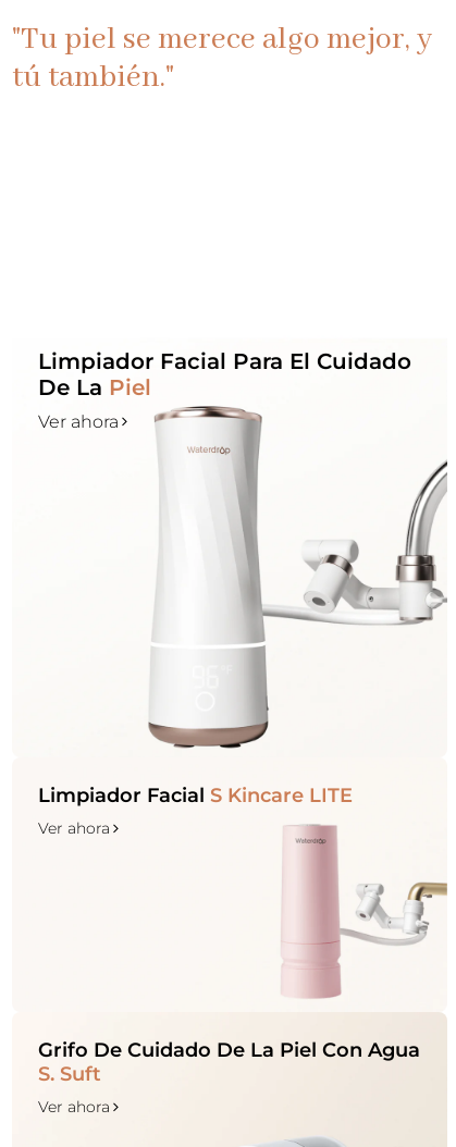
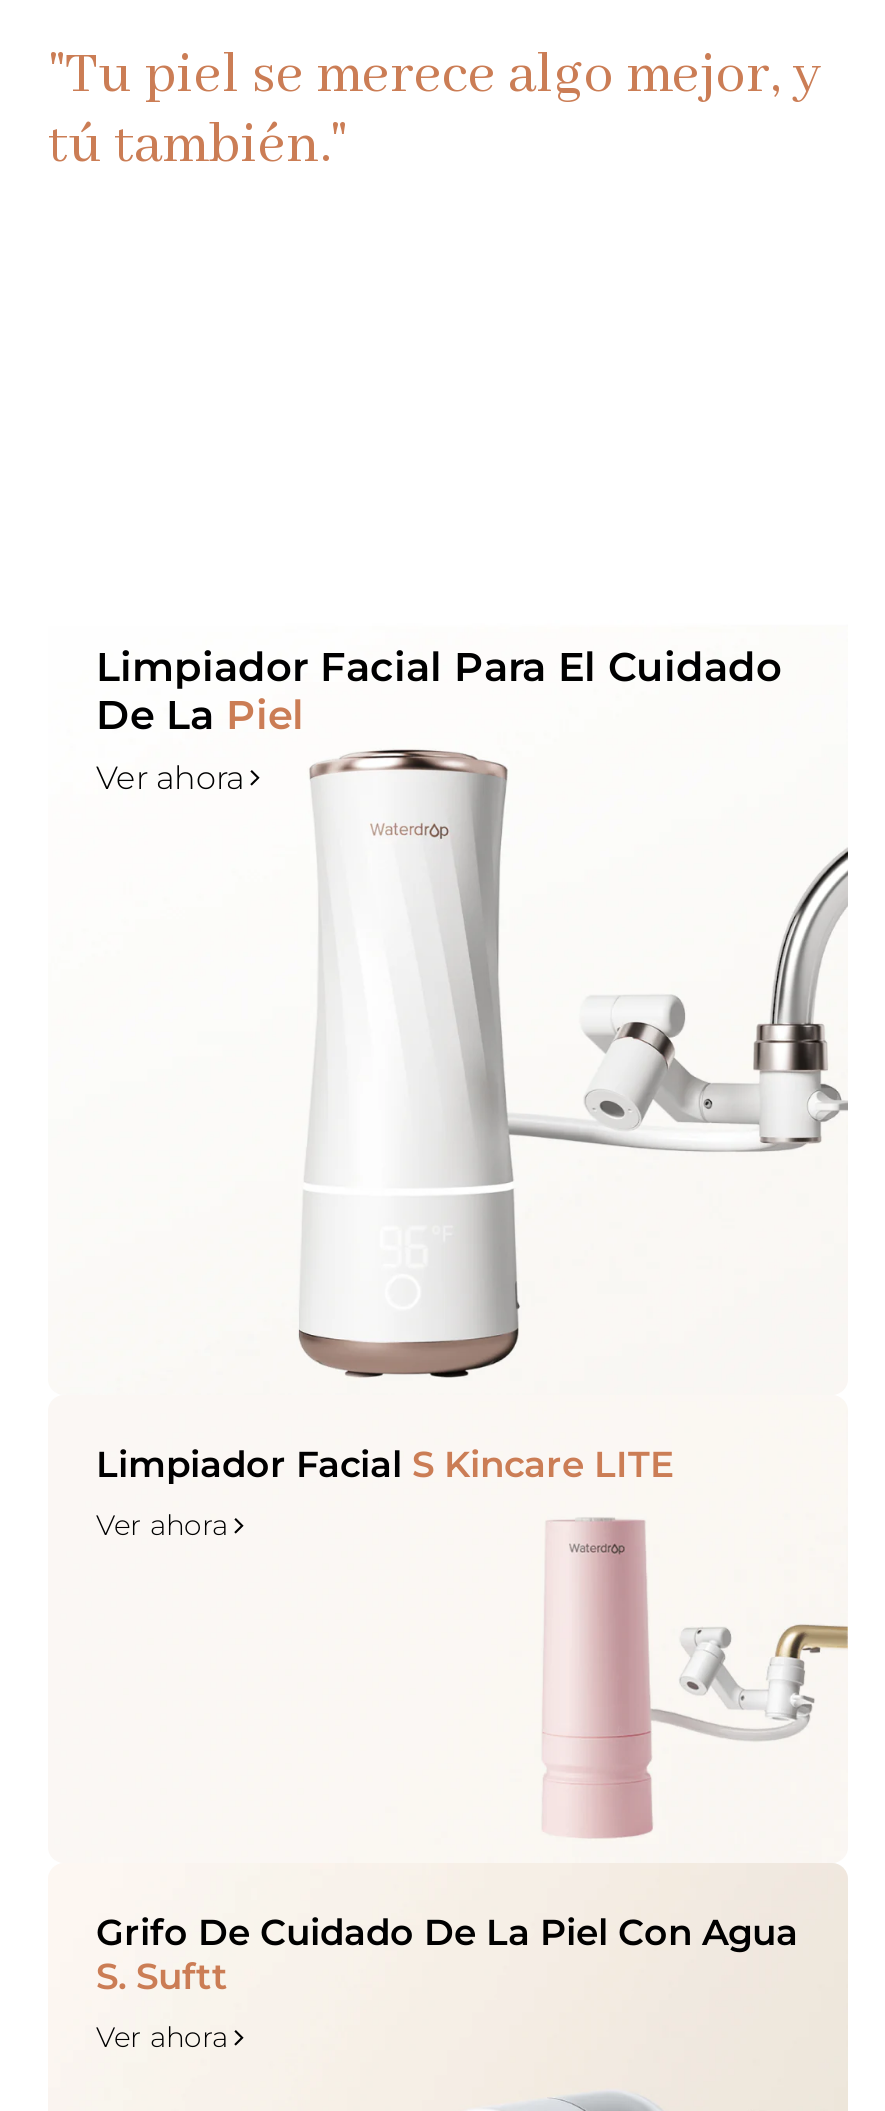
- S. Suft
+ S. Suftt
